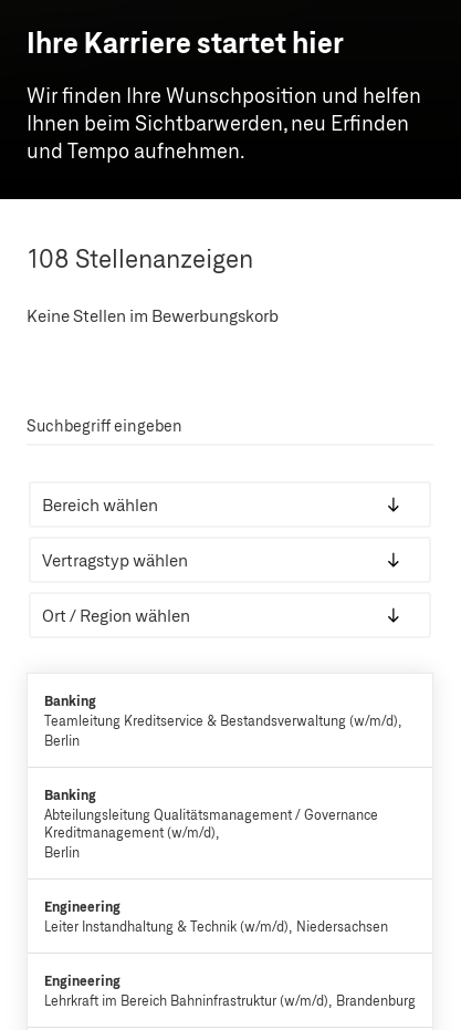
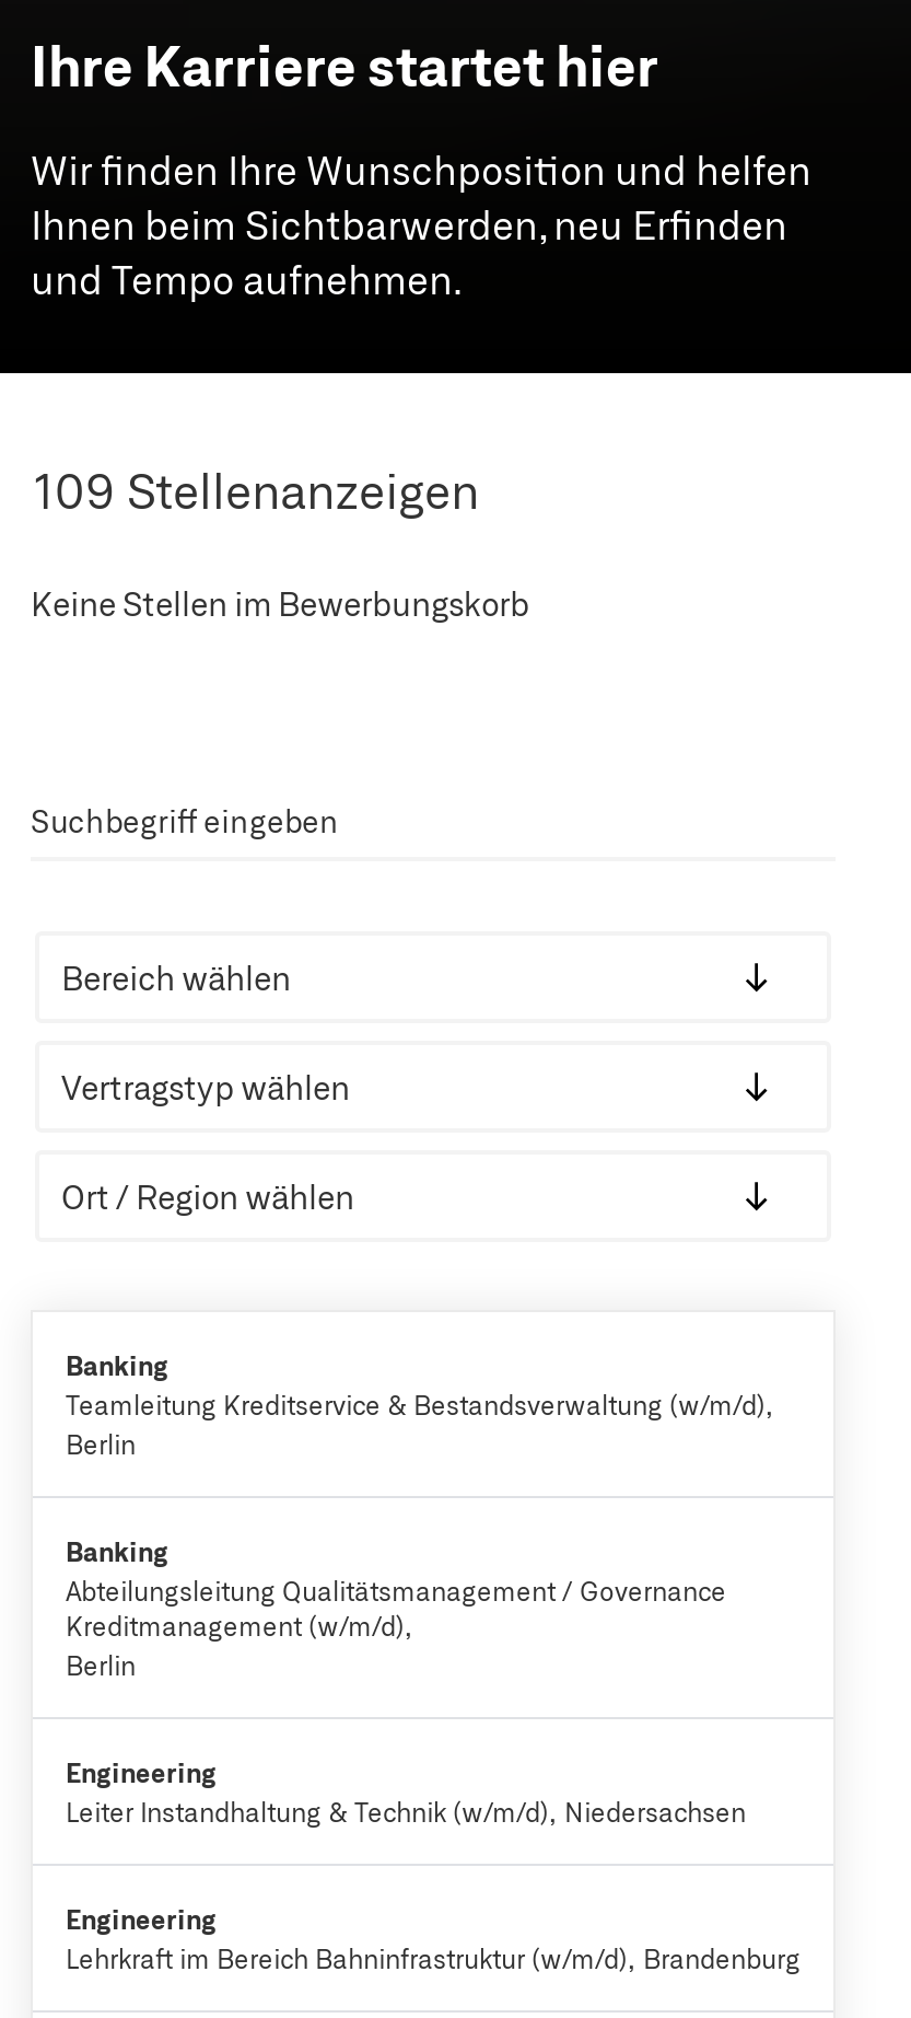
- 108 Stellenanzeigen
+ 109 Stellenanzeigen
